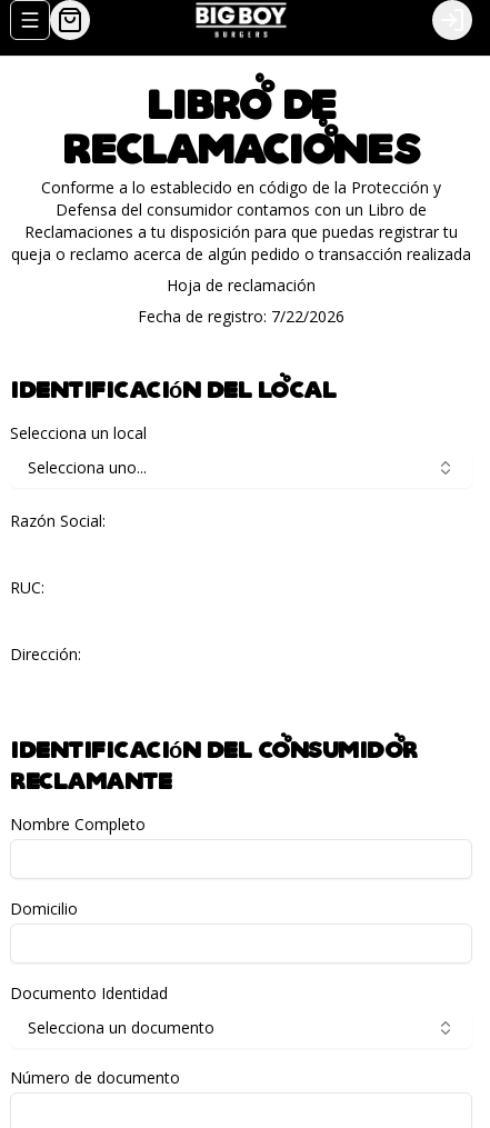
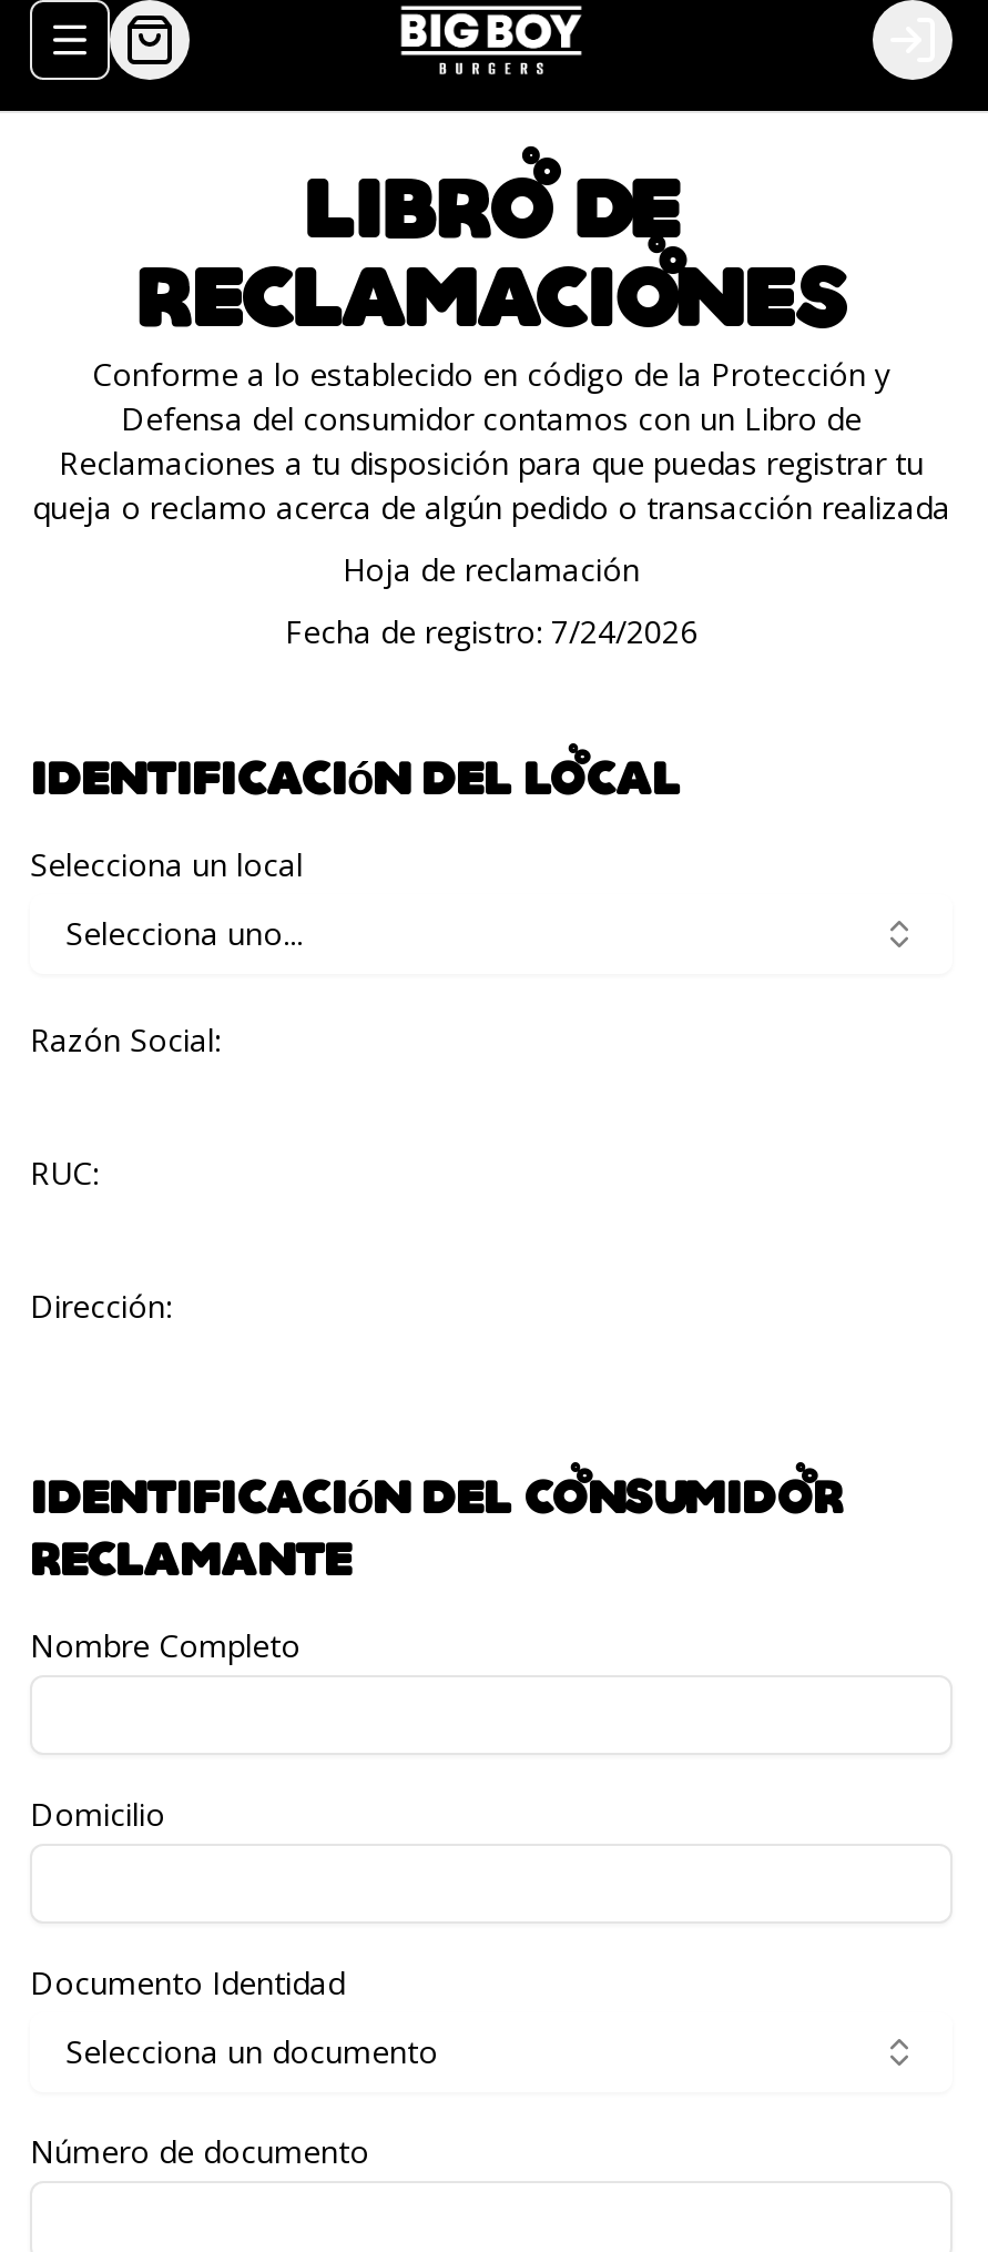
- Fecha de registro: 7/22/2026
+ Fecha de registro: 7/24/2026
